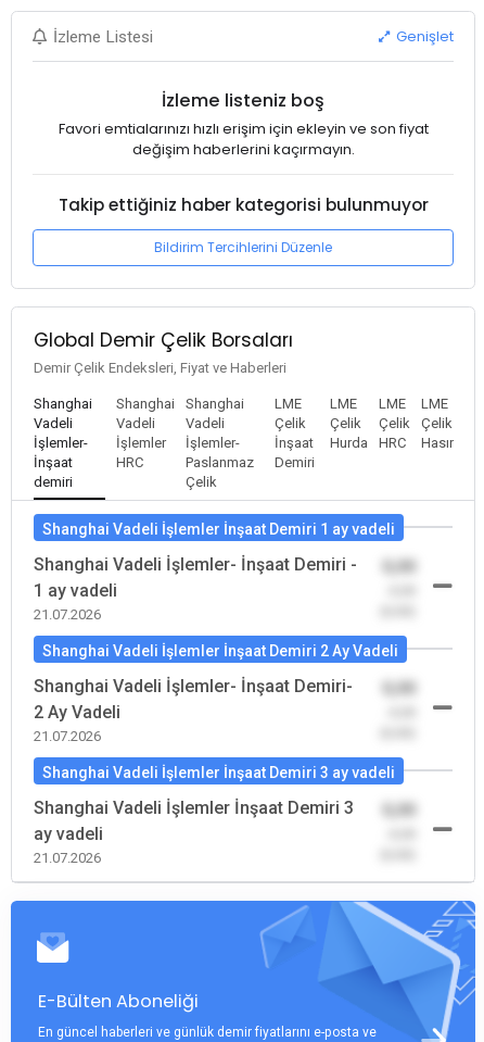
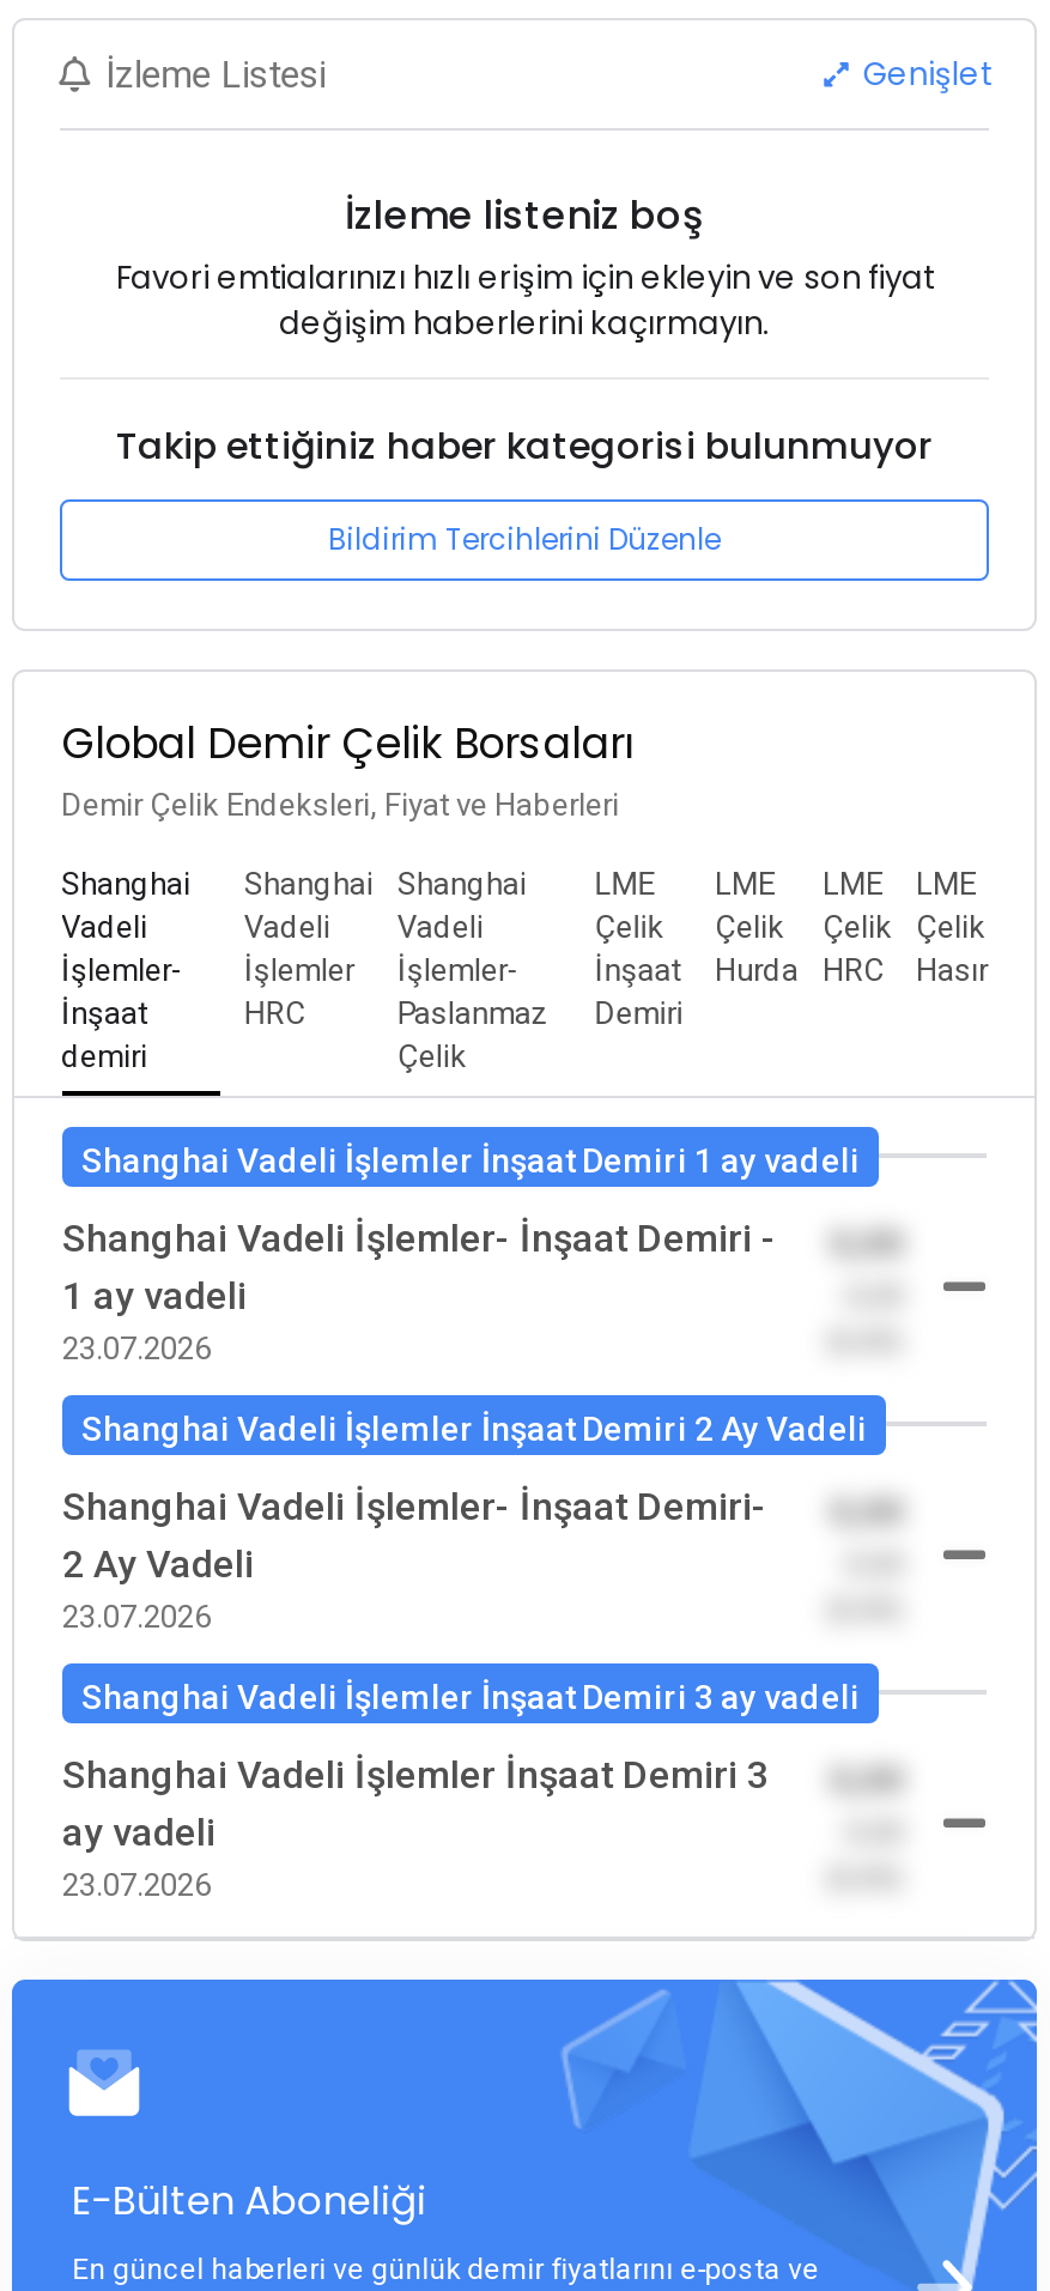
- 21.07.2026
+ 23.07.2026

- 21.07.2026
+ 23.07.2026

- 21.07.2026
+ 23.07.2026
